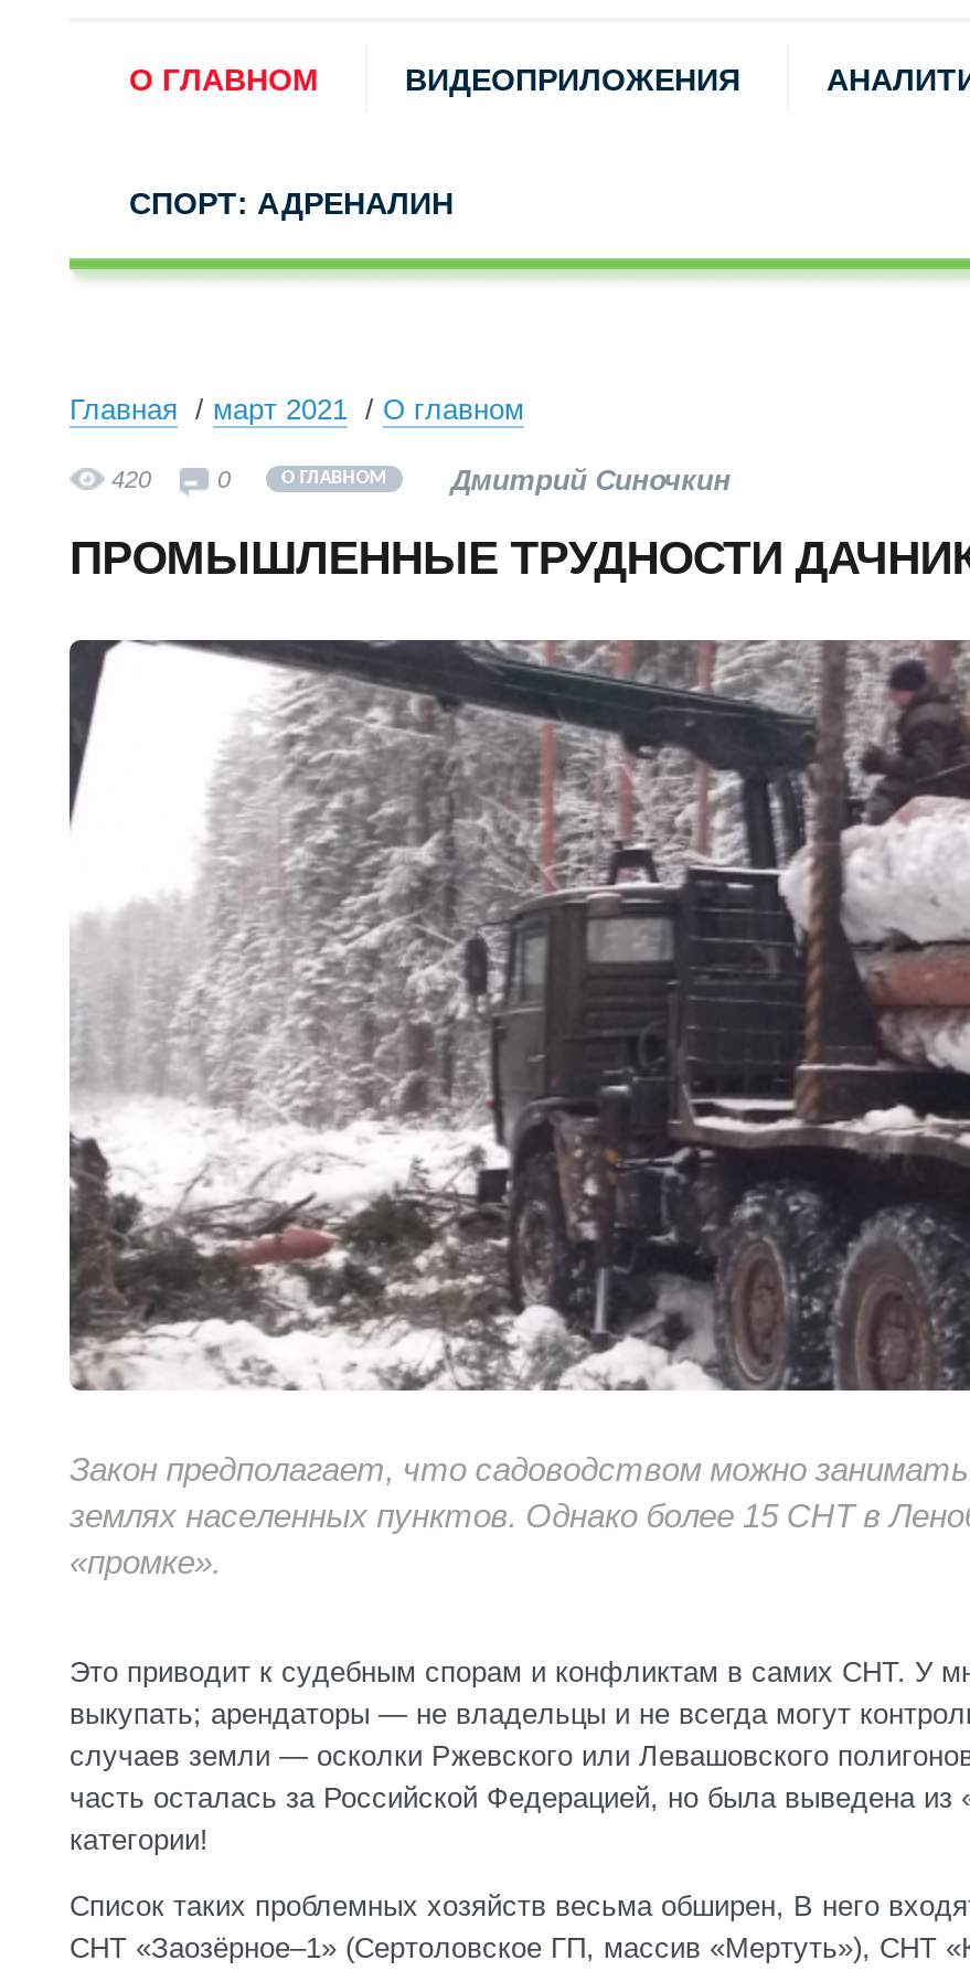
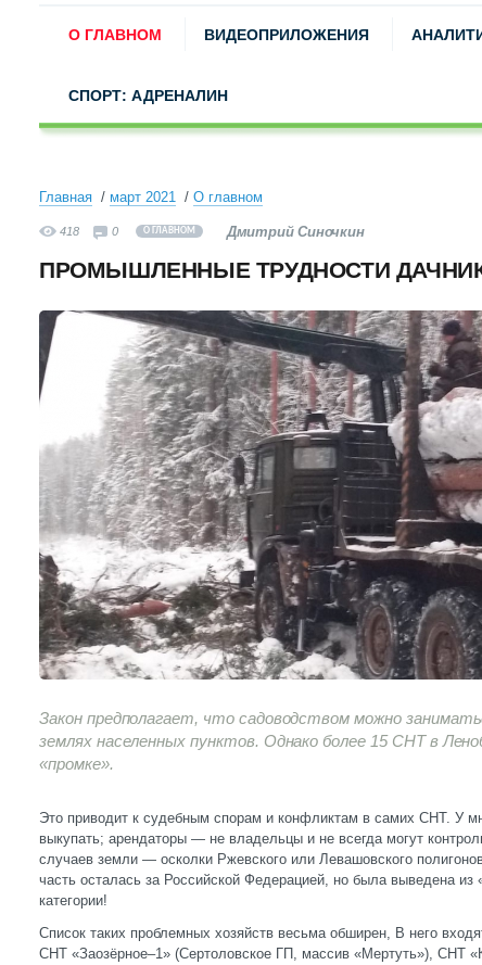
- 420
+ 418
